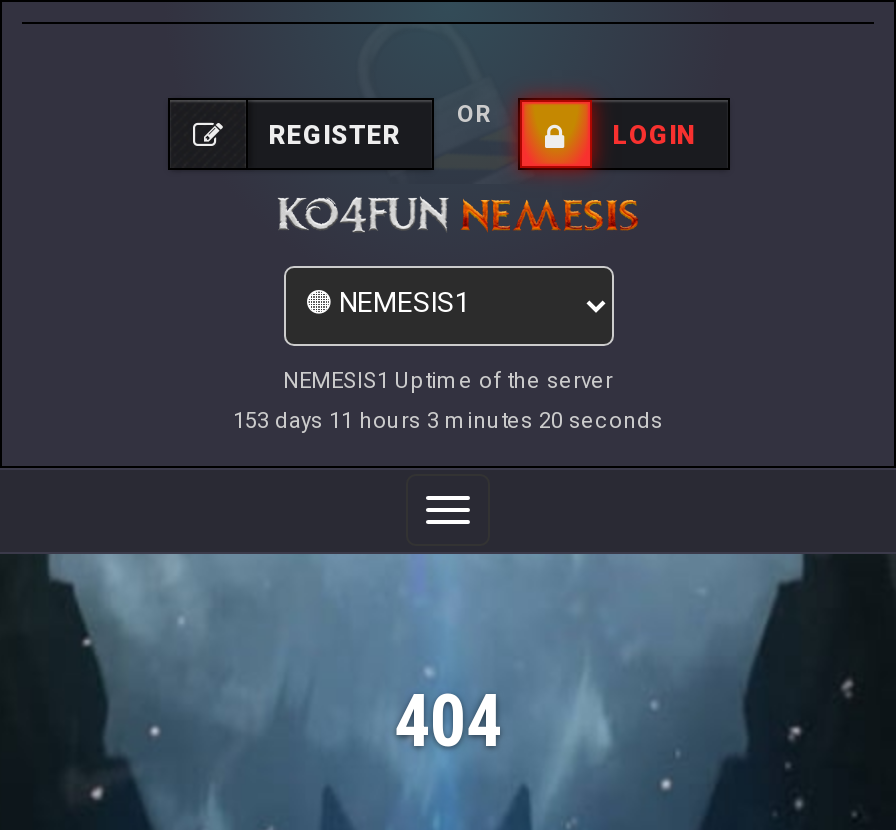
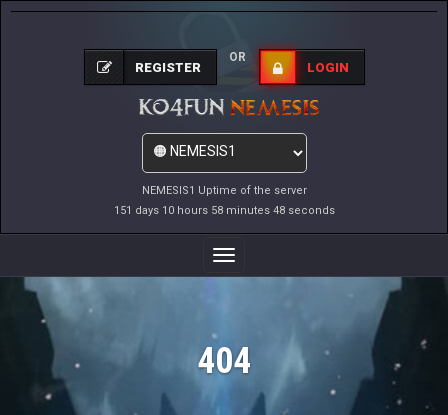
- 153 days 11 hours 3 minutes 20 seconds
+ 151 days 10 hours 58 minutes 48 seconds
